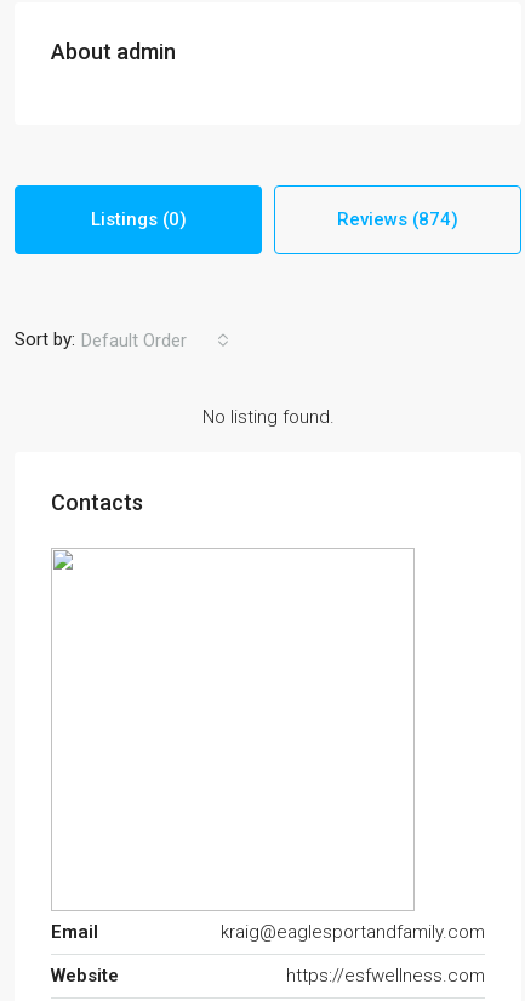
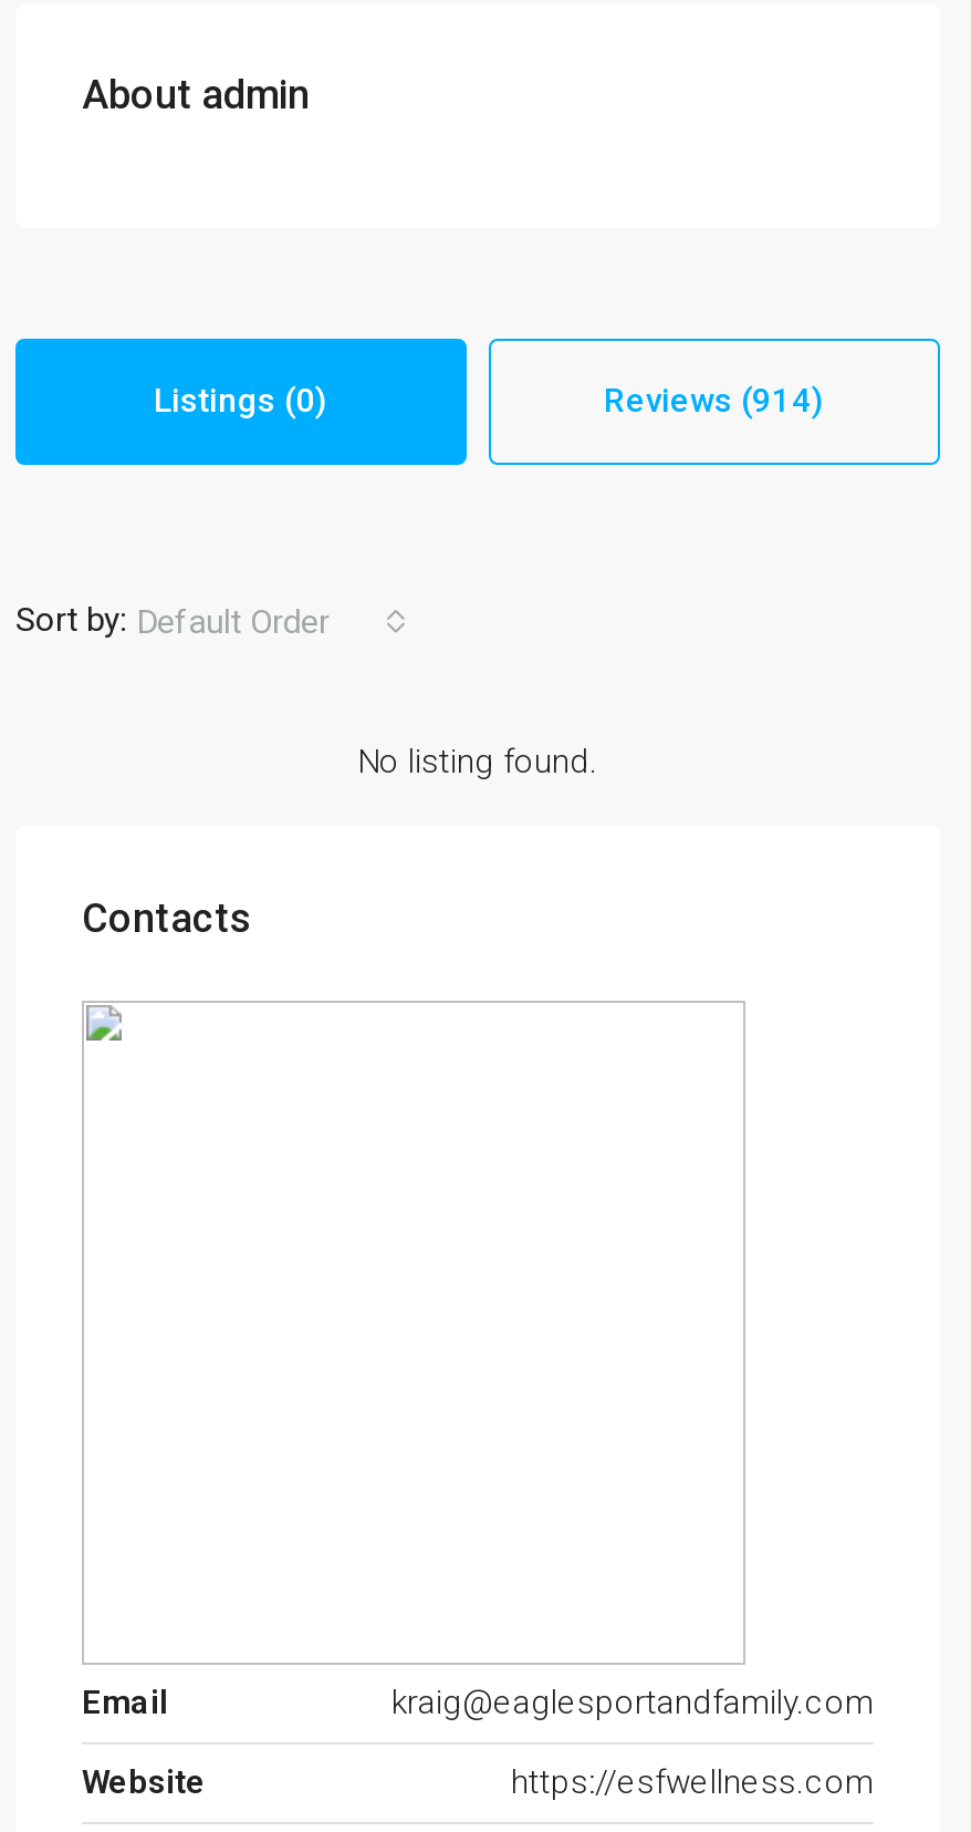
- Reviews (874)
+ Reviews (914)
